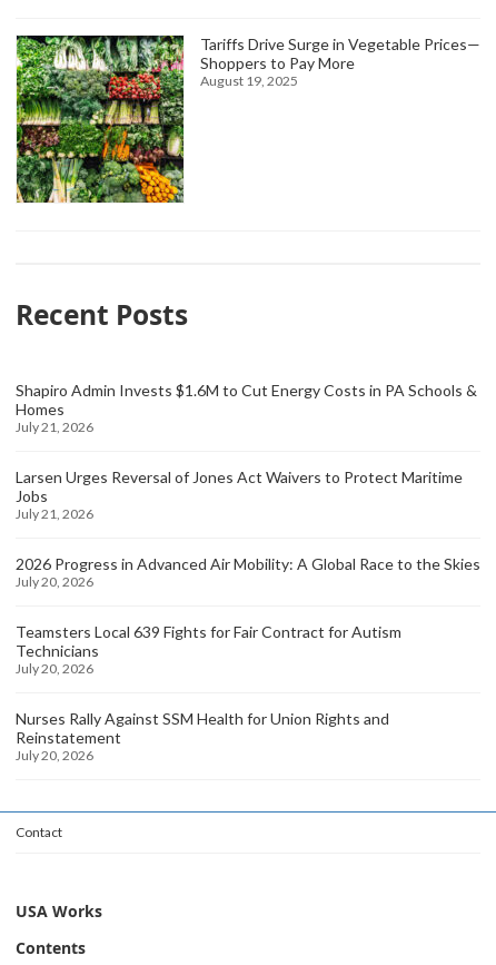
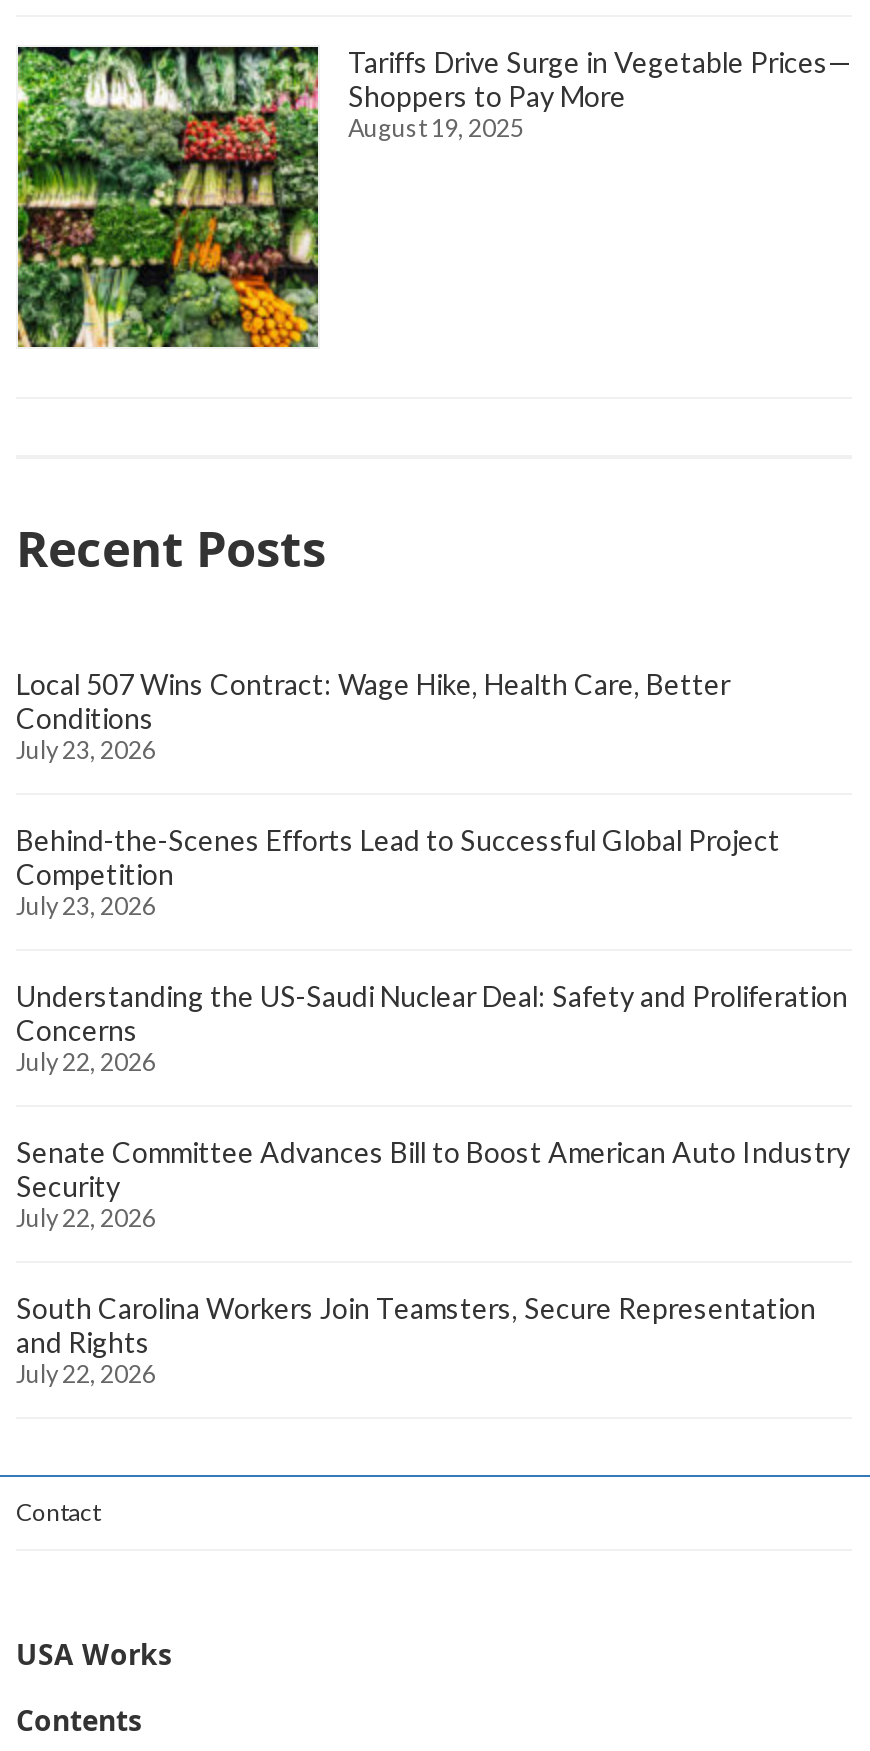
- Shapiro Admin Invests $1.6M to Cut Energy Costs in PA Schools &
- Homes
- July 21, 2026
+ Local 507 Wins Contract: Wage Hike, Health Care, Better
+ Conditions
+ July 23, 2026

- Larsen Urges Reversal of Jones Act Waivers to Protect Maritime
- Jobs
- July 21, 2026
+ Behind-the-Scenes Efforts Lead to Successful Global Project
+ Competition
+ July 23, 2026

- 2026 Progress in Advanced Air Mobility: A Global Race to the Skies
- July 20, 2026
+ Understanding the US-Saudi Nuclear Deal: Safety and Proliferation
+ Concerns
+ July 22, 2026

- Teamsters Local 639 Fights for Fair Contract for Autism
- Technicians
- July 20, 2026
+ Senate Committee Advances Bill to Boost American Auto Industry
+ Security
+ July 22, 2026

- Nurses Rally Against SSM Health for Union Rights and
- Reinstatement
- July 20, 2026
+ South Carolina Workers Join Teamsters, Secure Representation
+ and Rights
+ July 22, 2026
